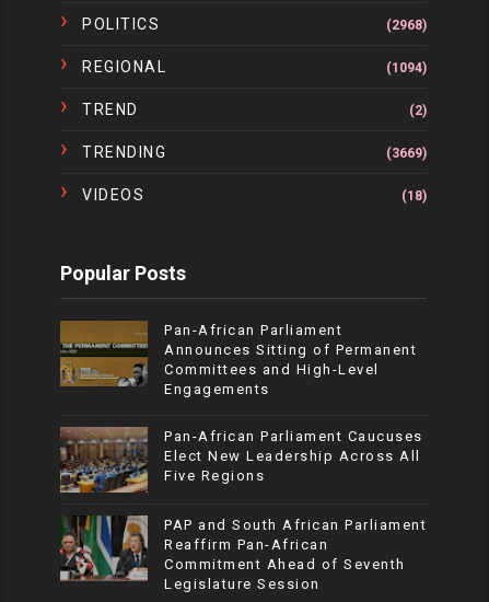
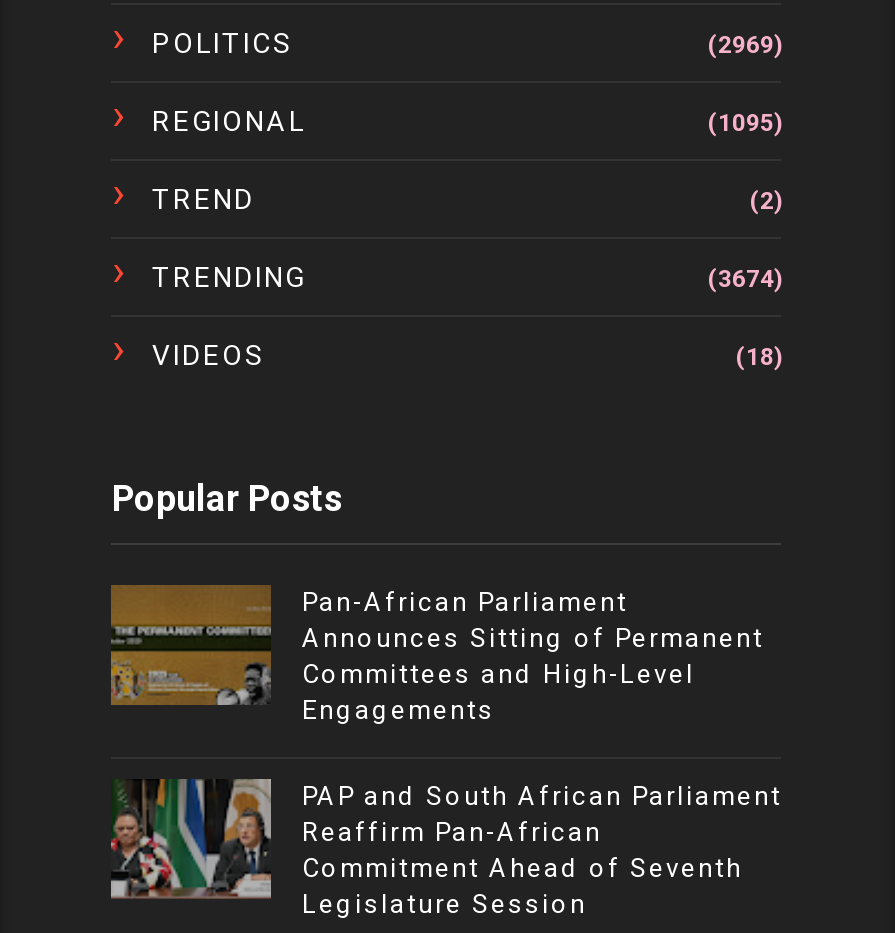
- (2968)
+ (2969)

- (1094)
+ (1095)

- (3669)
+ (3674)

- [image]
- Pan-African Parliament Caucuses
- Elect New Leadership Across All
- Five Regions
